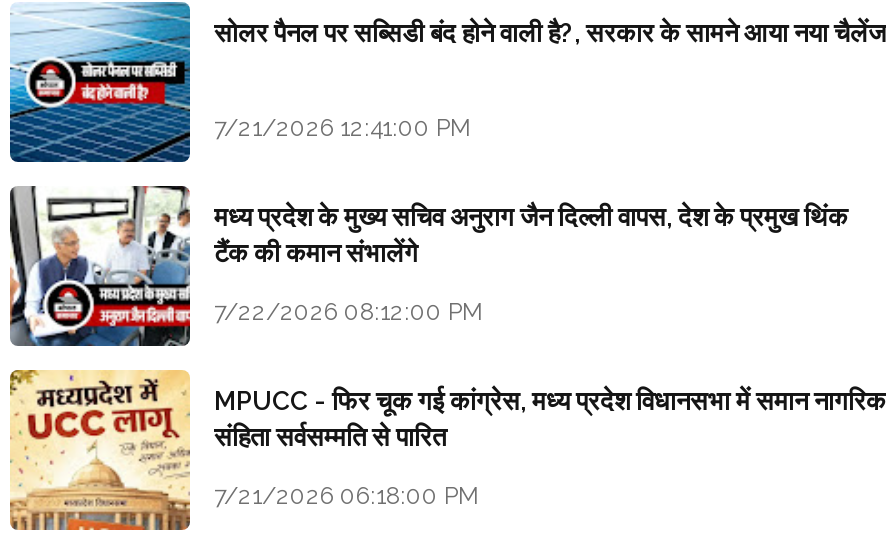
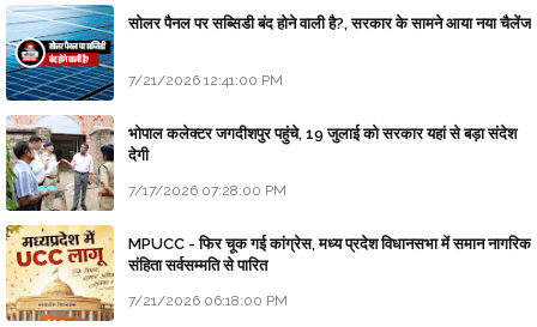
- [image]
- मध्य प्रदेश के मुख्य सचिव अनुराग जैन दिल्ली वापस, देश के प्रमुख थिंक
- टैंक की कमान संभालेंगे
+ [image]
+ भोपाल कलेक्टर जगदीशपुर पहुंचे, 19 जुलाई को सरकार यहां से बड़ा संदेश
+ देगी

- 7/22/2026 08:12:00 PM
+ 7/17/2026 07:28:00 PM
